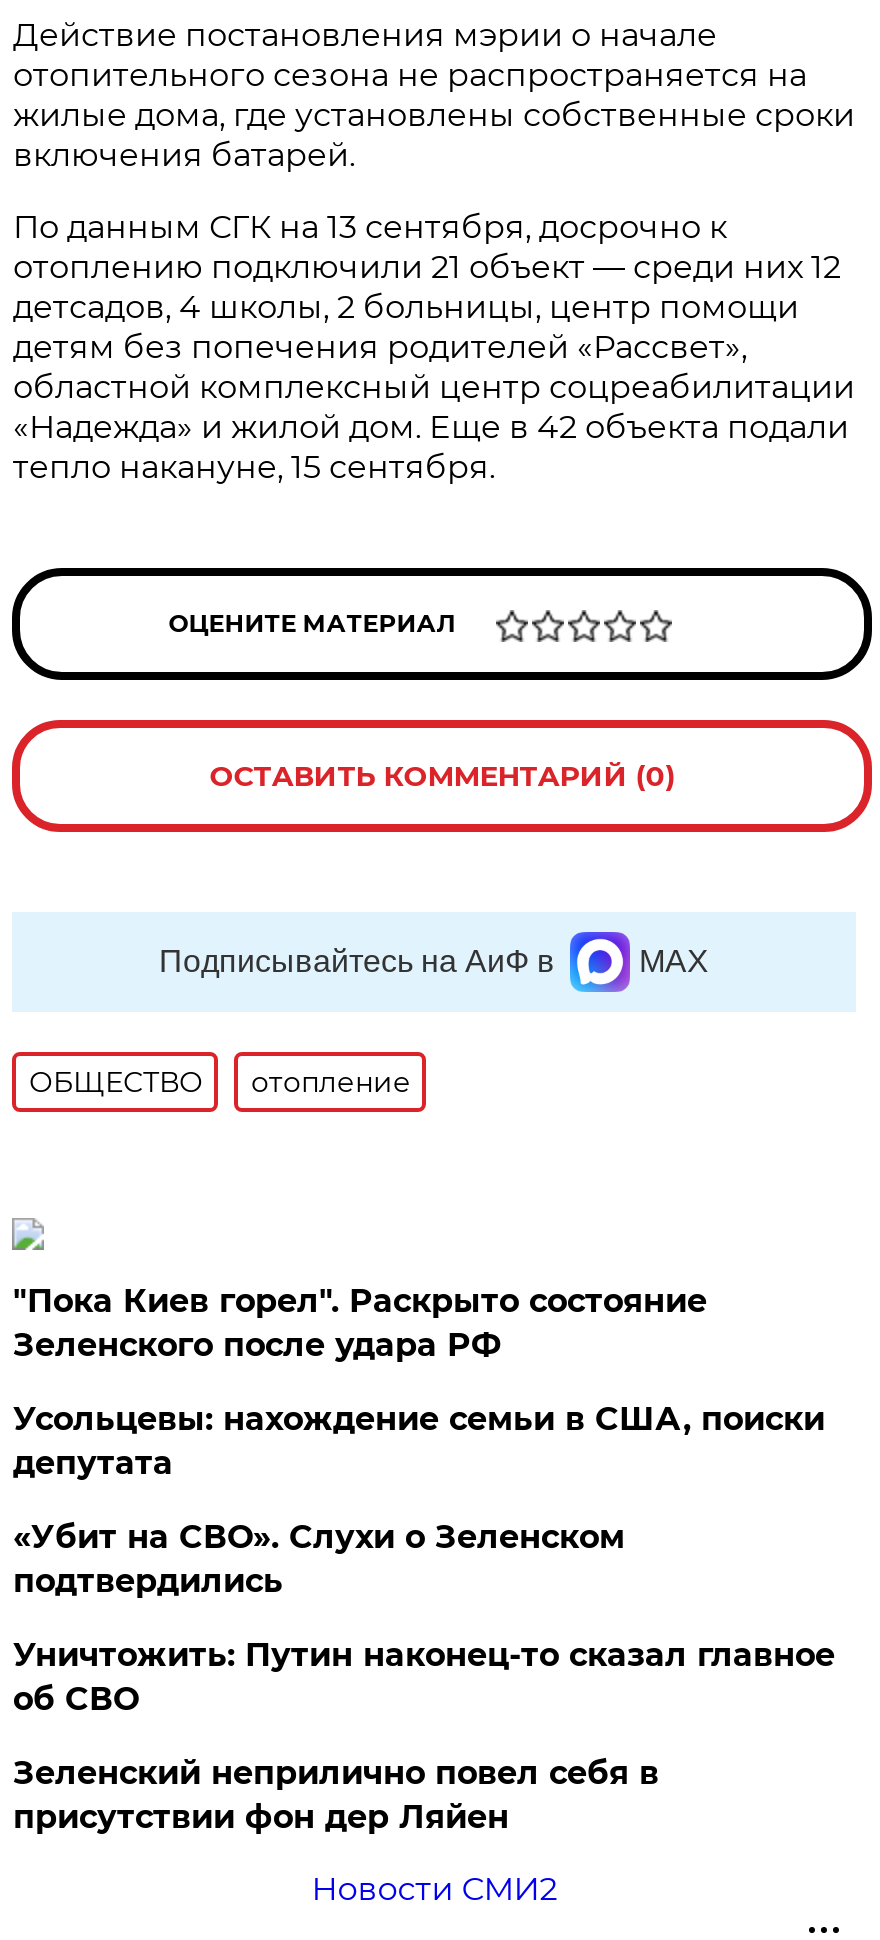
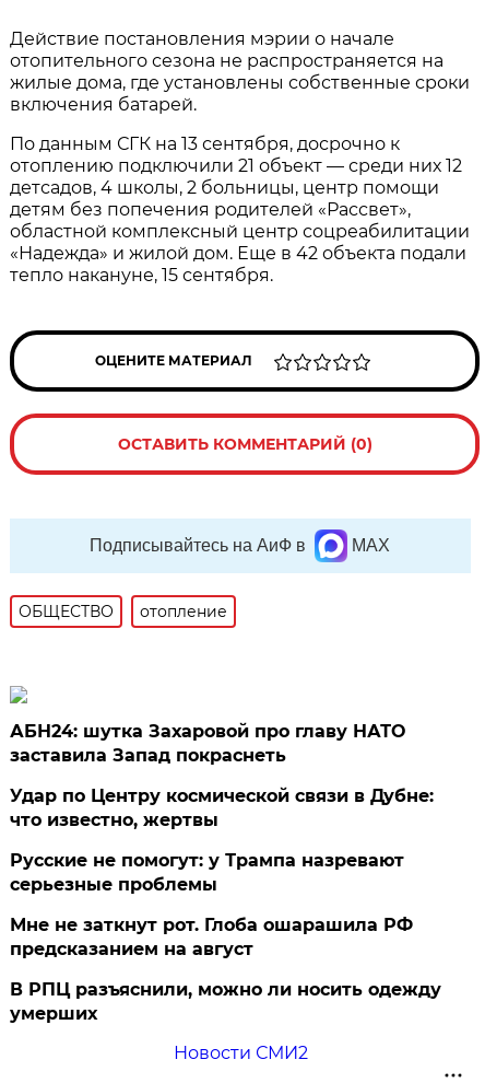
- "Пока Киев горел". Раскрыто состояние
- Зеленского после удара РФ
+ АБН24: шутка Захаровой про главу НАТО
+ заставила Запад покраснеть

- Усольцевы: нахождение семьи в США, поиски
- депутата
+ Удар по Центру космической связи в Дубне:
+ что известно, жертвы

- «Убит на СВО». Слухи о Зеленском
- подтвердились
+ Русские не помогут: у Трампа назревают
+ серьезные проблемы

- Уничтожить: Путин наконец-то сказал главное
- об СВО
+ Мне не заткнут рот. Глоба ошарашила РФ
+ предсказанием на август

- Зеленский неприлично повел cебя в
- присутствии фон дер Ляйен
+ В РПЦ разъяснили, можно ли носить одежду
+ умерших
